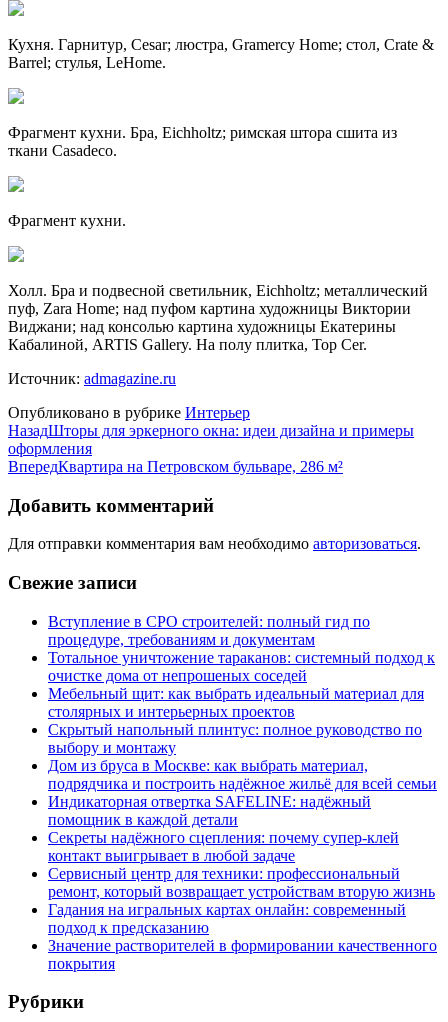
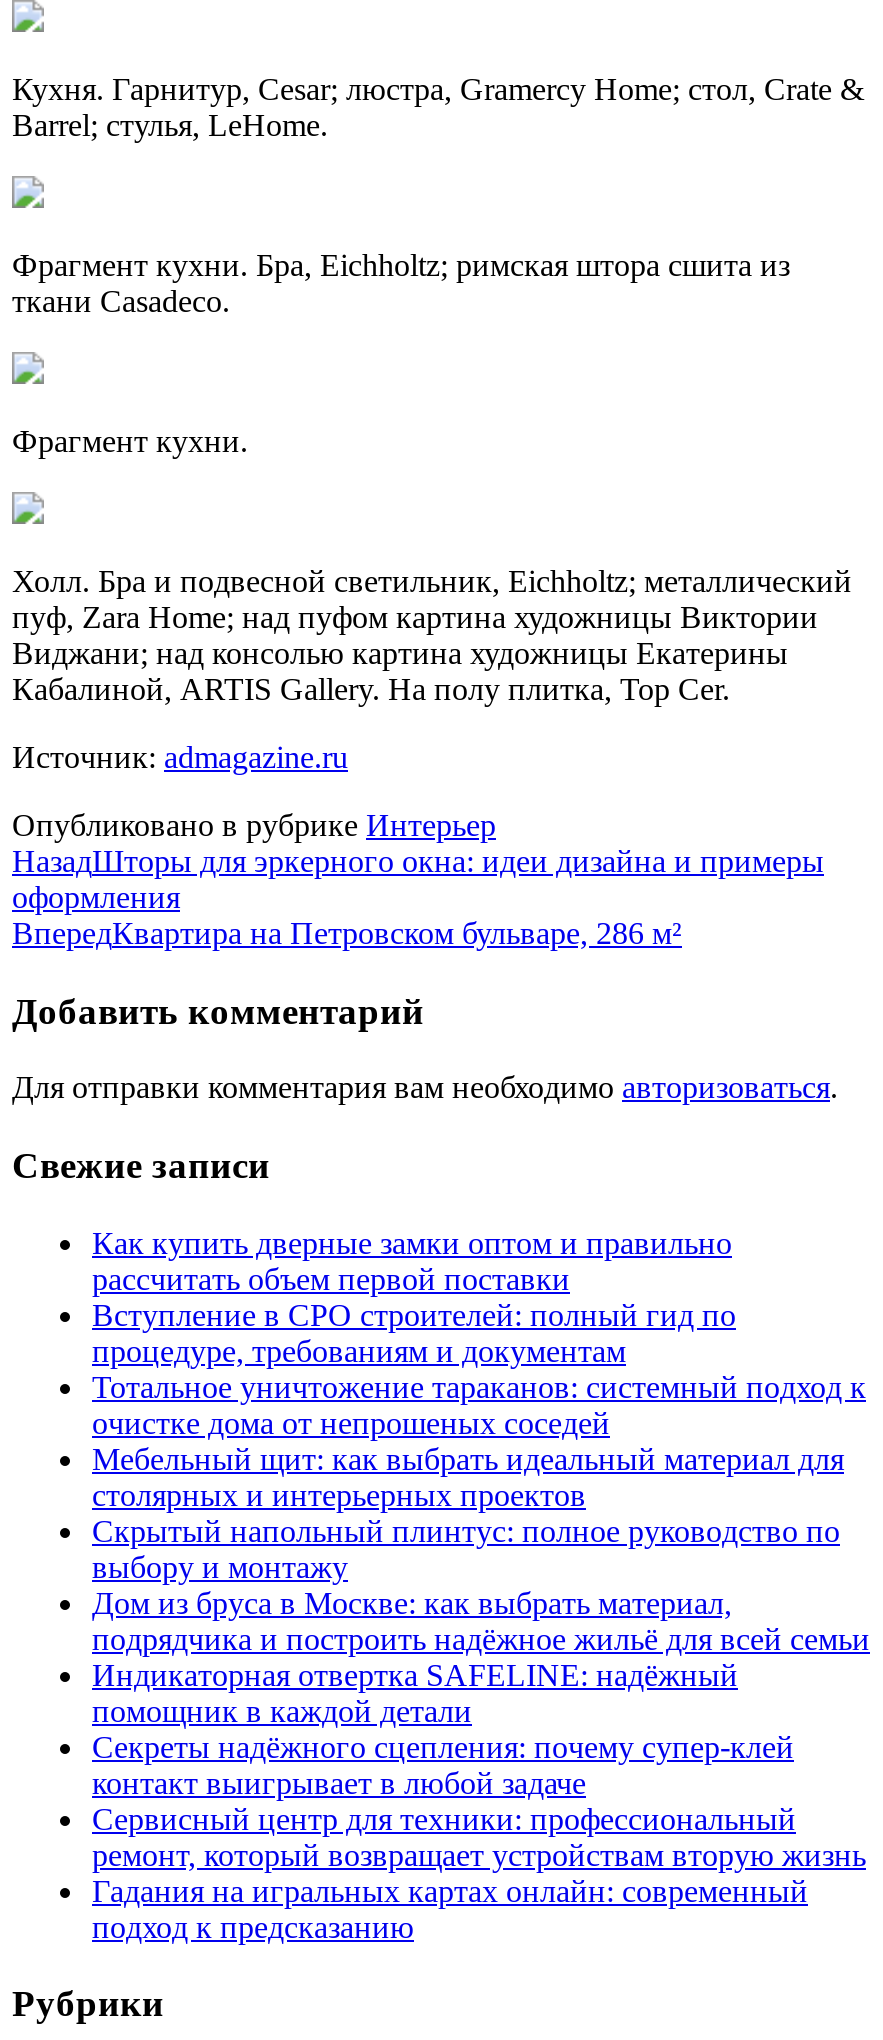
+ Как купить дверные замки оптом и правильно
+ рассчитать объем первой поставки

moved down: Вступление в СРО строителей: полный гид по | процедуре, требованиям и документам | Тотальное уничтожение тараканов: системный подход к | ... | Гадания на игральных картах онлайн: современный | подход к предсказанию

- Значение растворителей в формировании качественного
- покрытия
